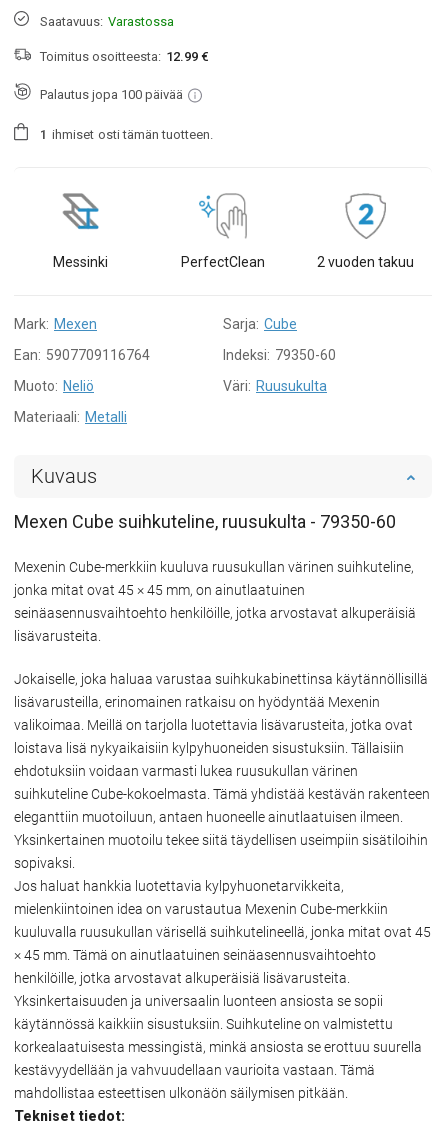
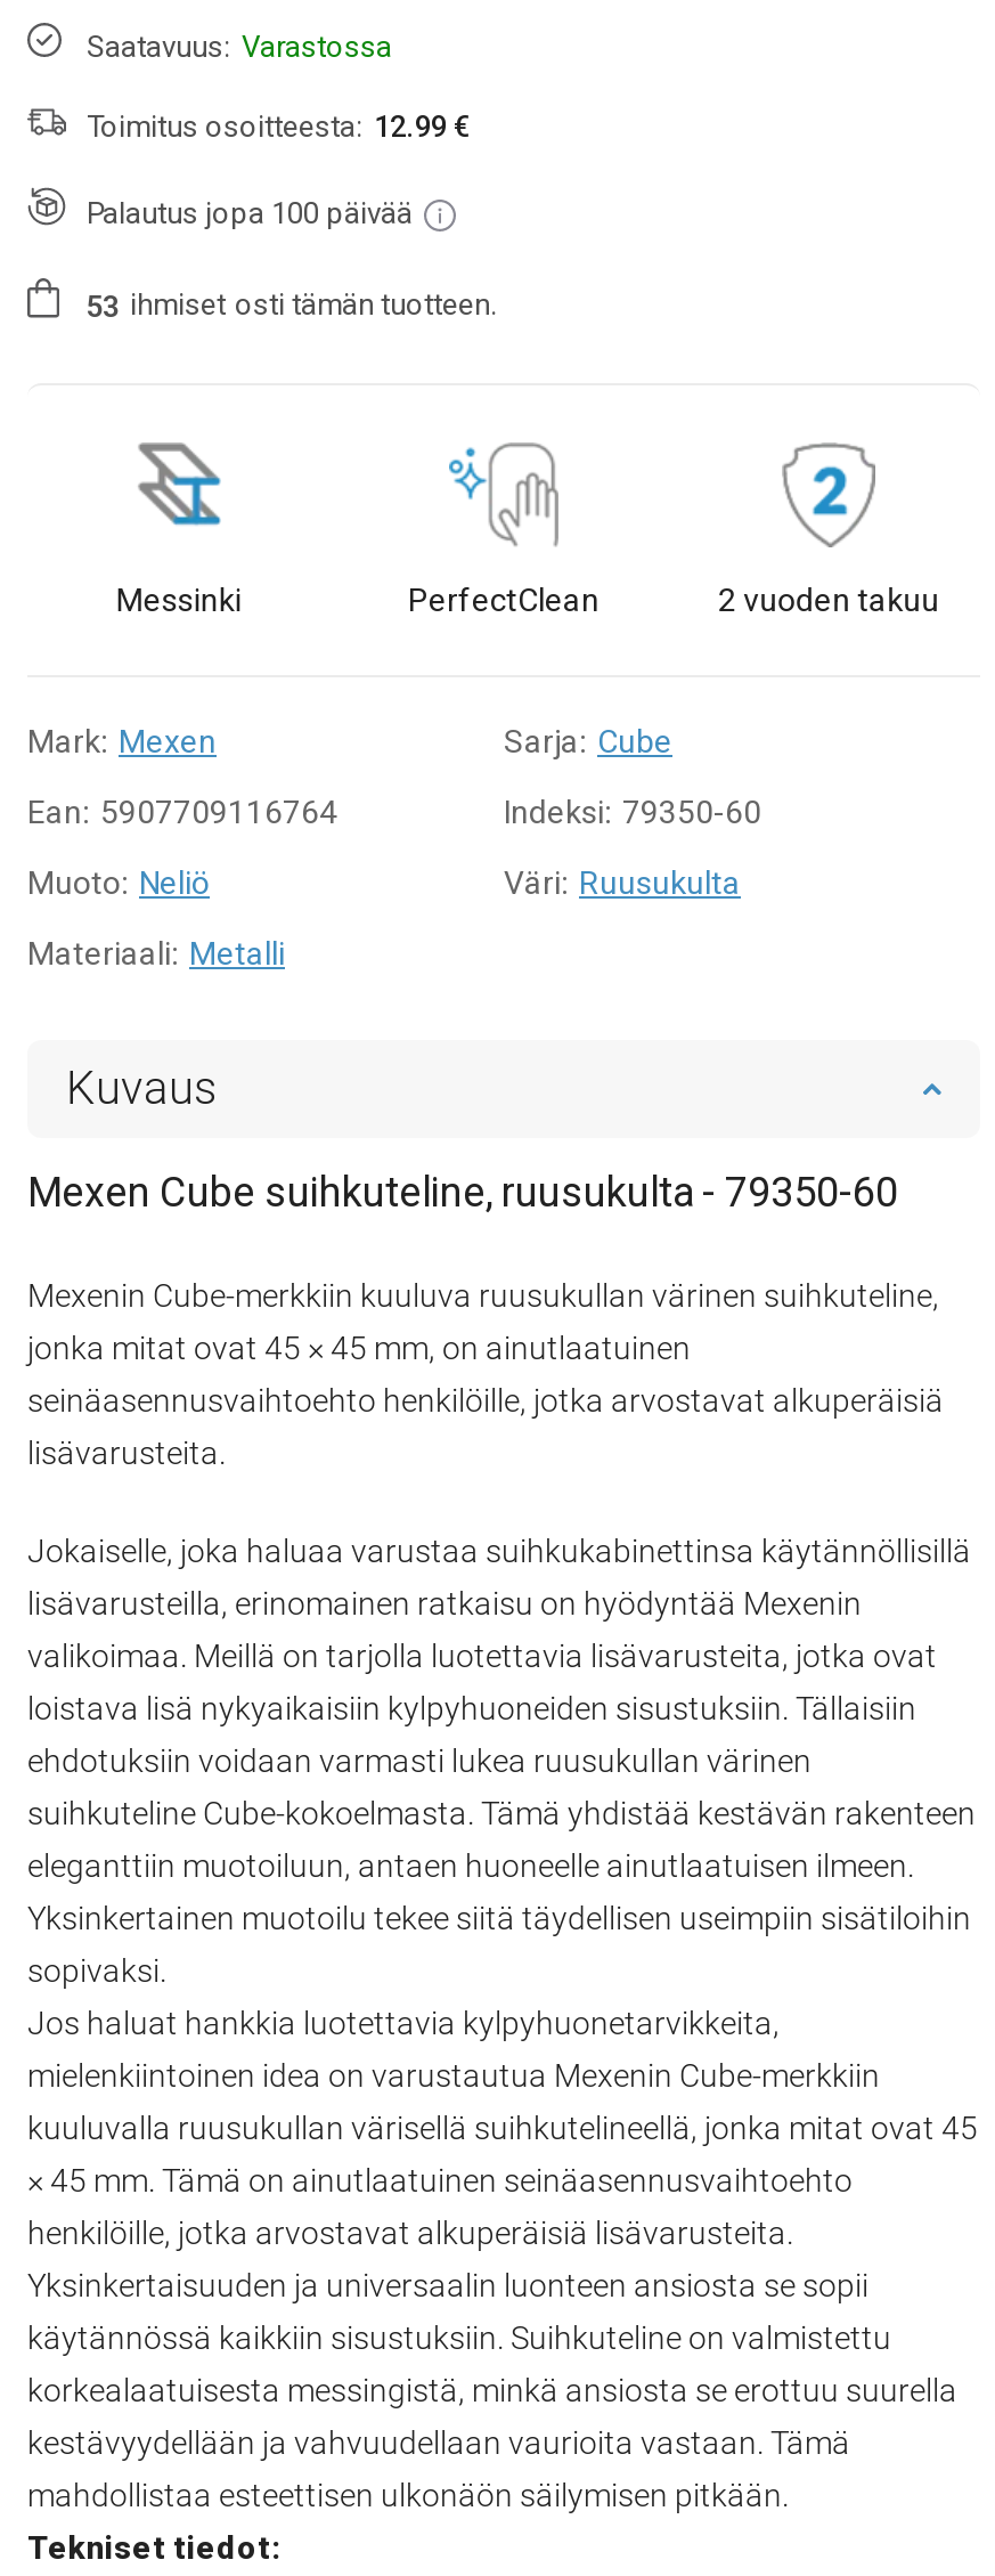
- 1 ihmiset osti tämän tuotteen.
+ 53 ihmiset osti tämän tuotteen.
